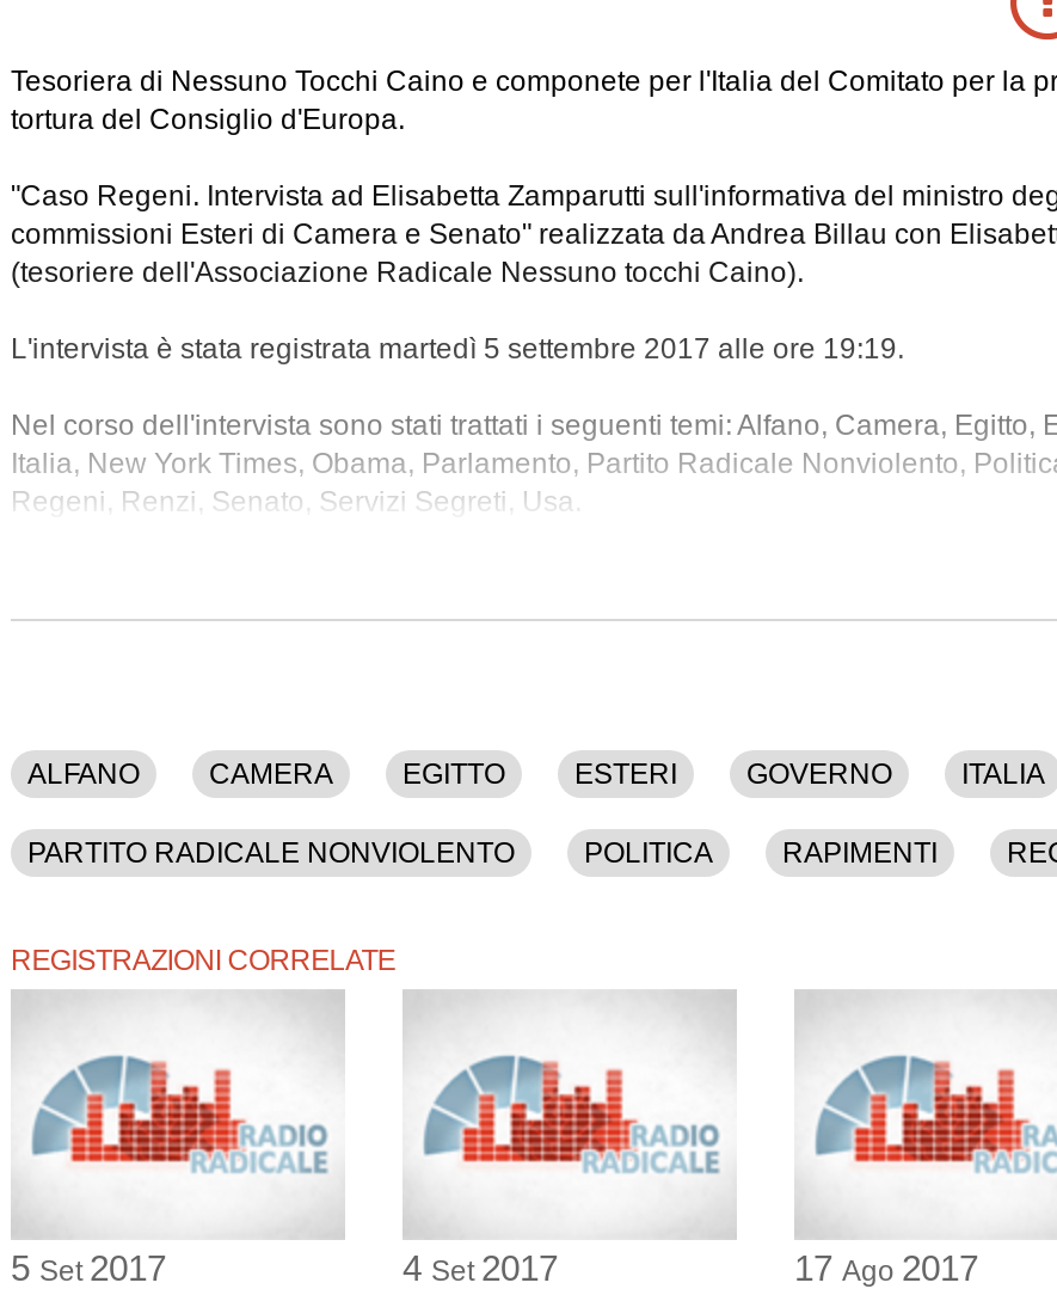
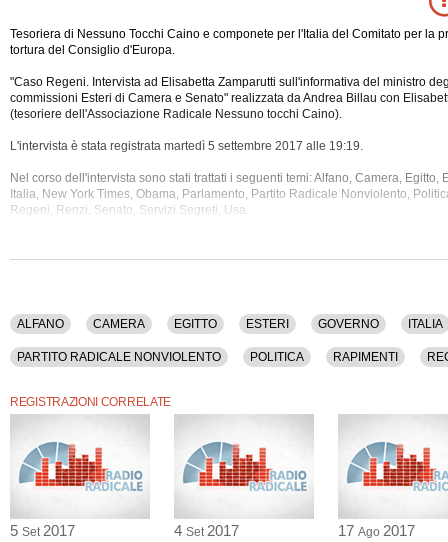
- L'intervista è stata registrata martedì 5 settembre 2017 alle ore 19:19.
+ L'intervista è stata registrata martedì 5 settembre 2017 alle 19:19.
